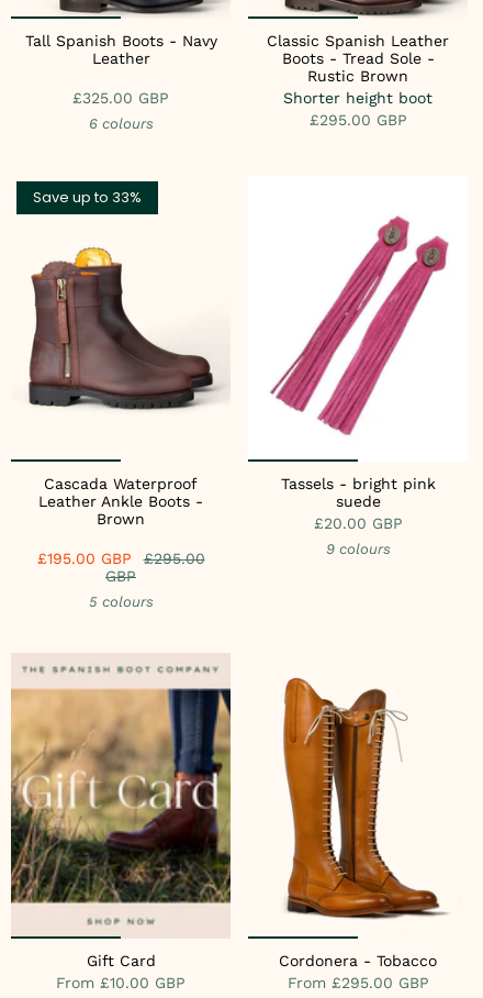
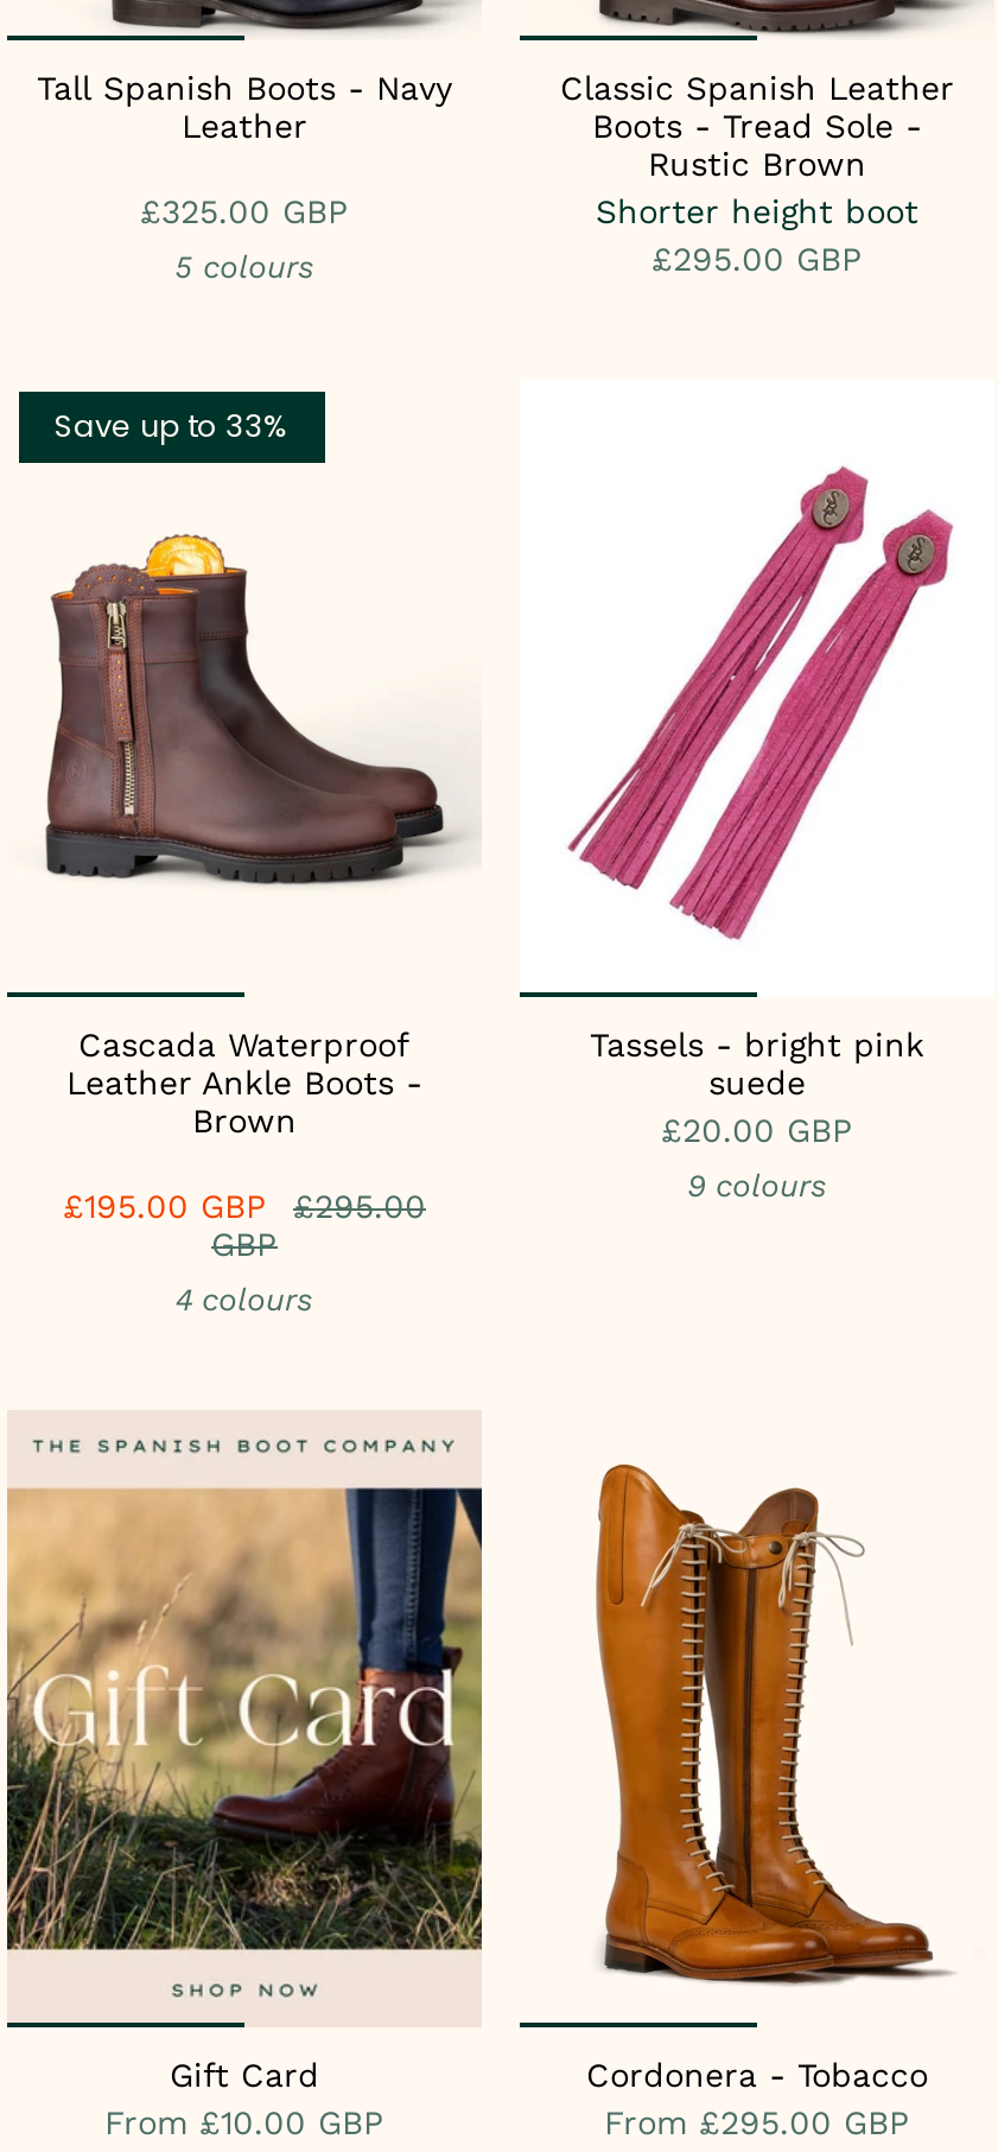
- 6 colours
+ 5 colours

- 5 colours
+ 4 colours
